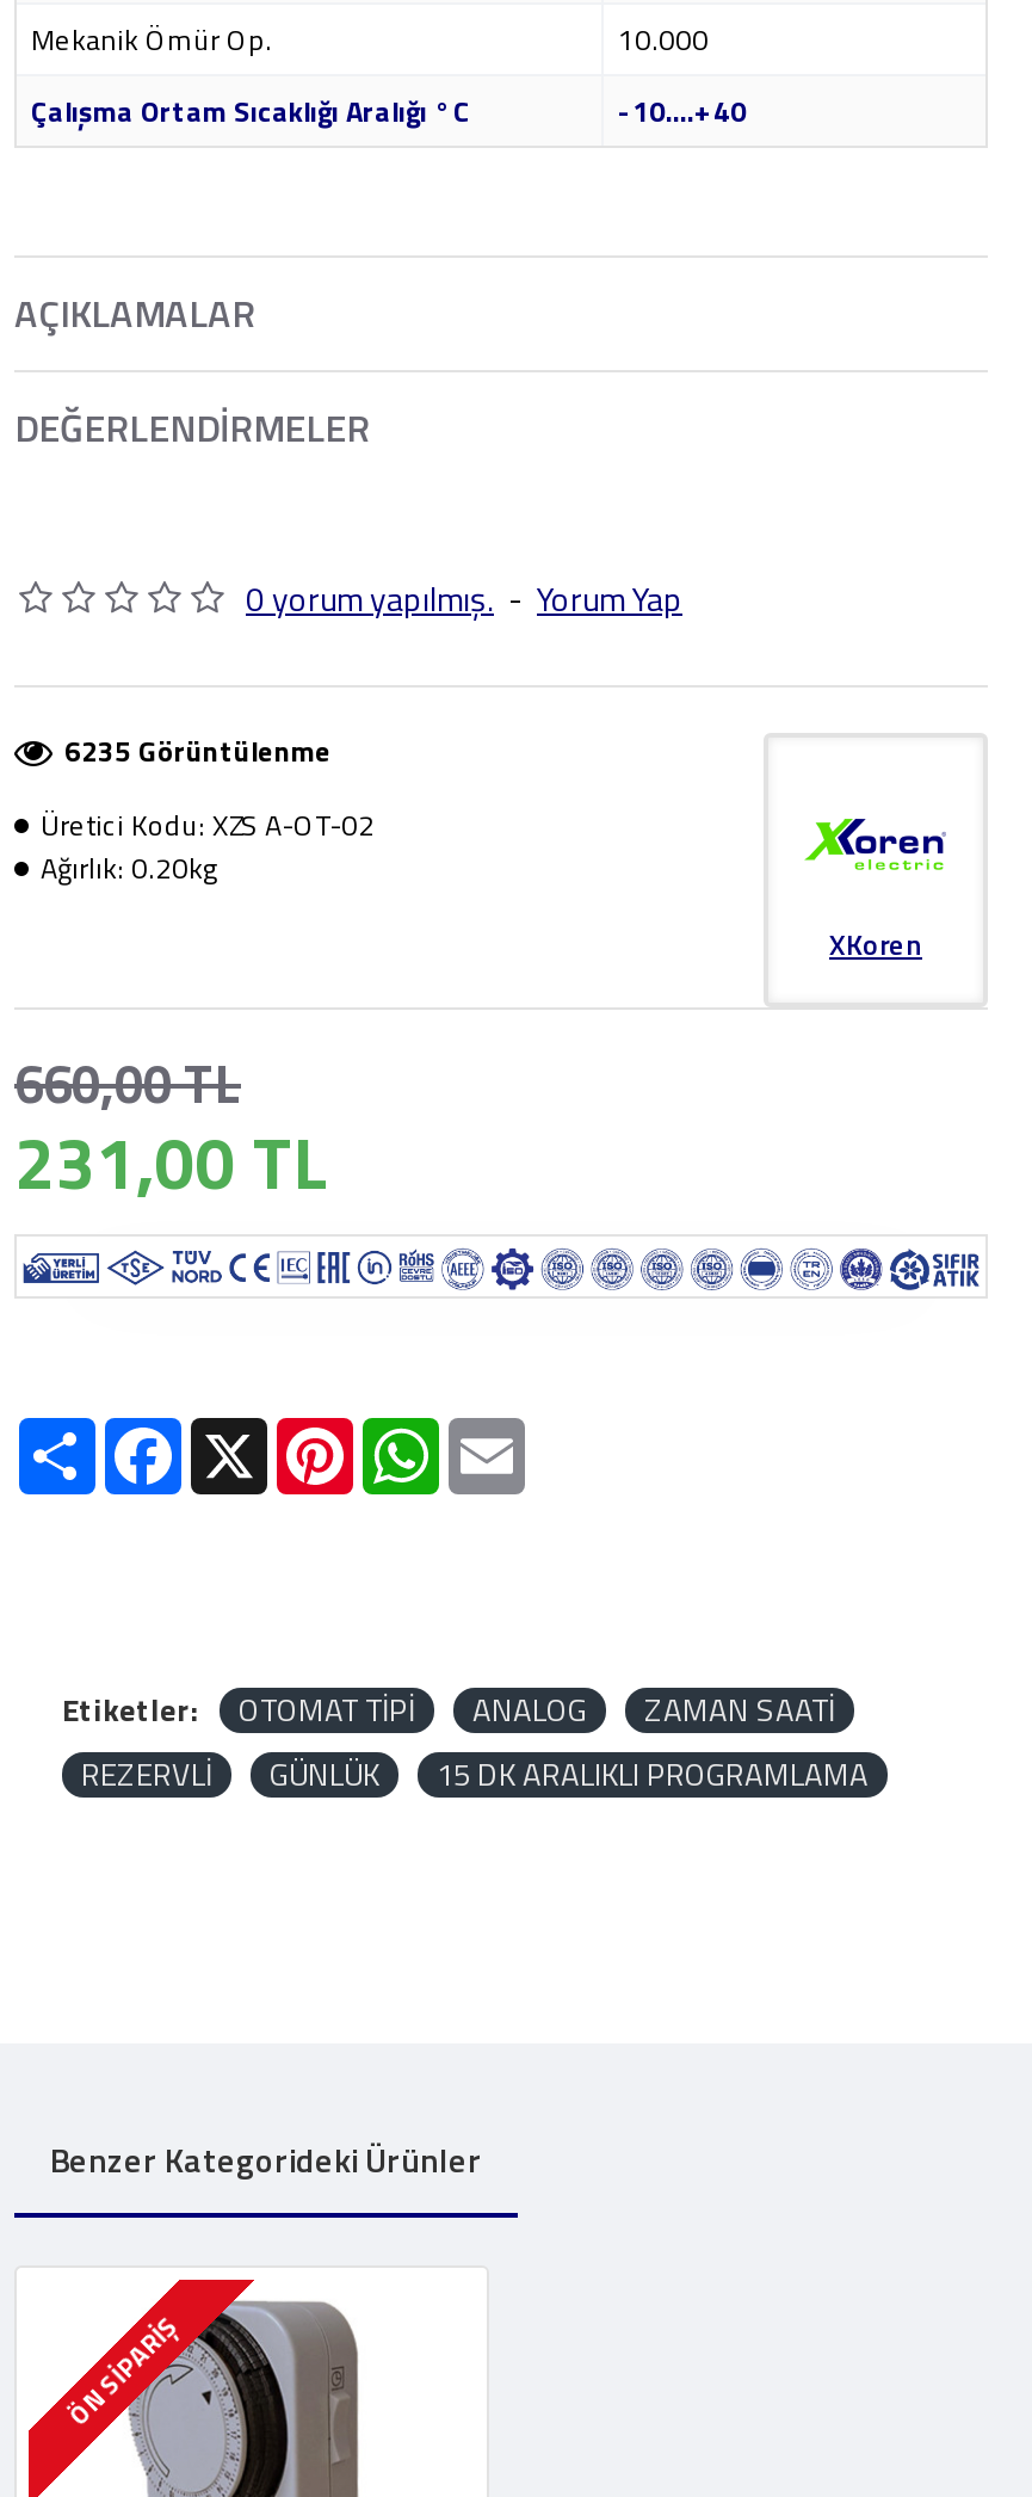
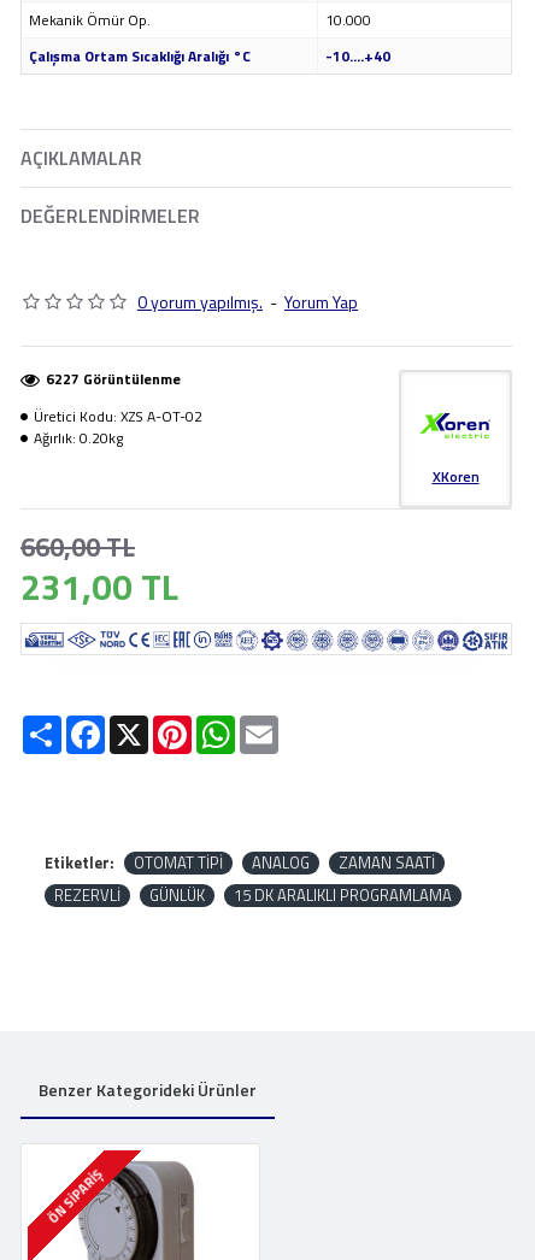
- 6235 Görüntülenme
+ 6227 Görüntülenme
